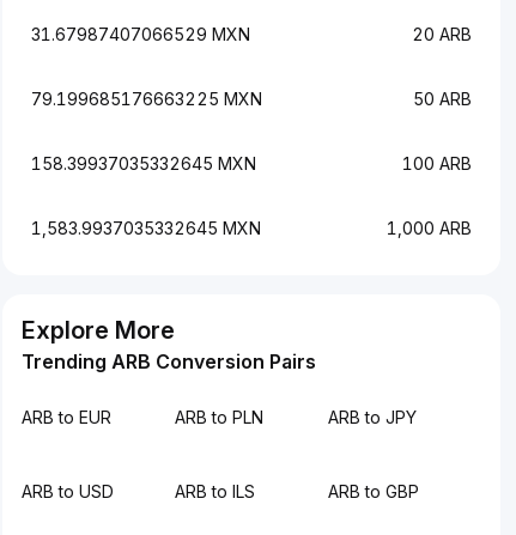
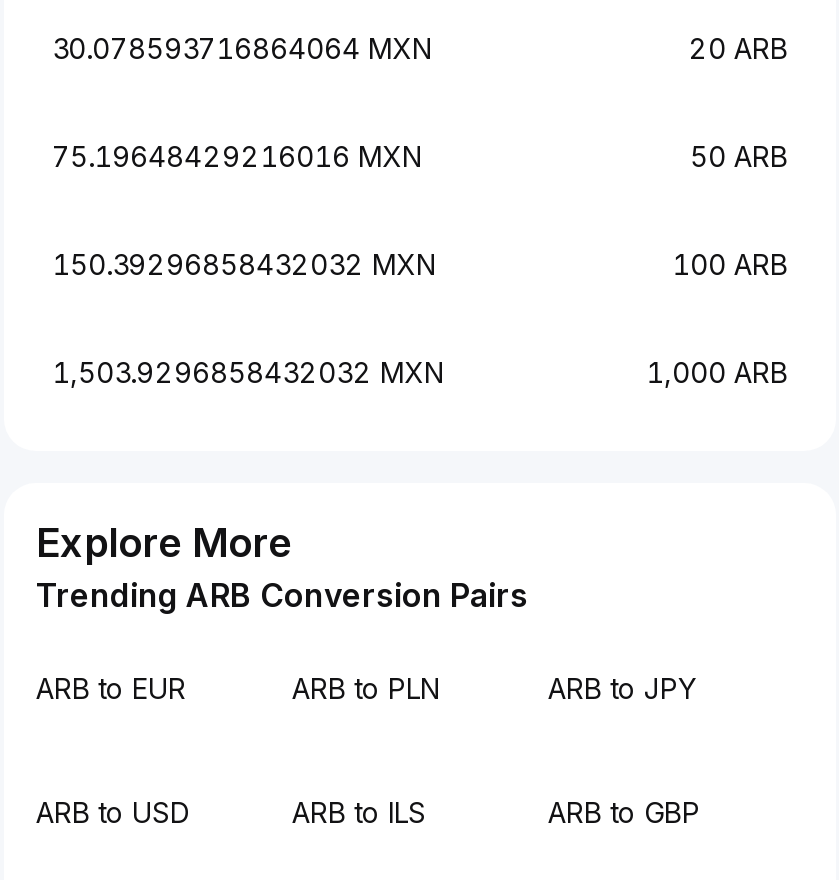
- 31.67987407066529 MXN
+ 30.078593716864064 MXN

- 79.199685176663225 MXN
+ 75.19648429216016 MXN

- 158.39937035332645 MXN
+ 150.39296858432032 MXN

- 1,583.9937035332645 MXN
+ 1,503.9296858432032 MXN
